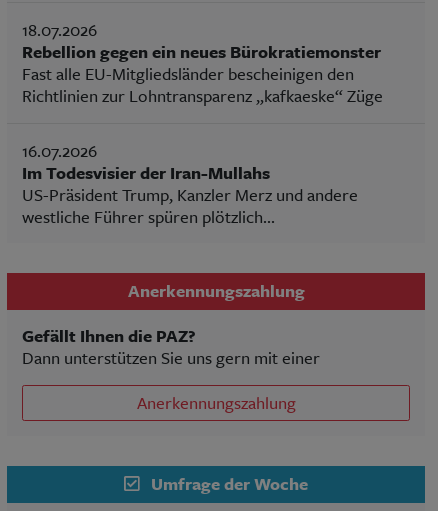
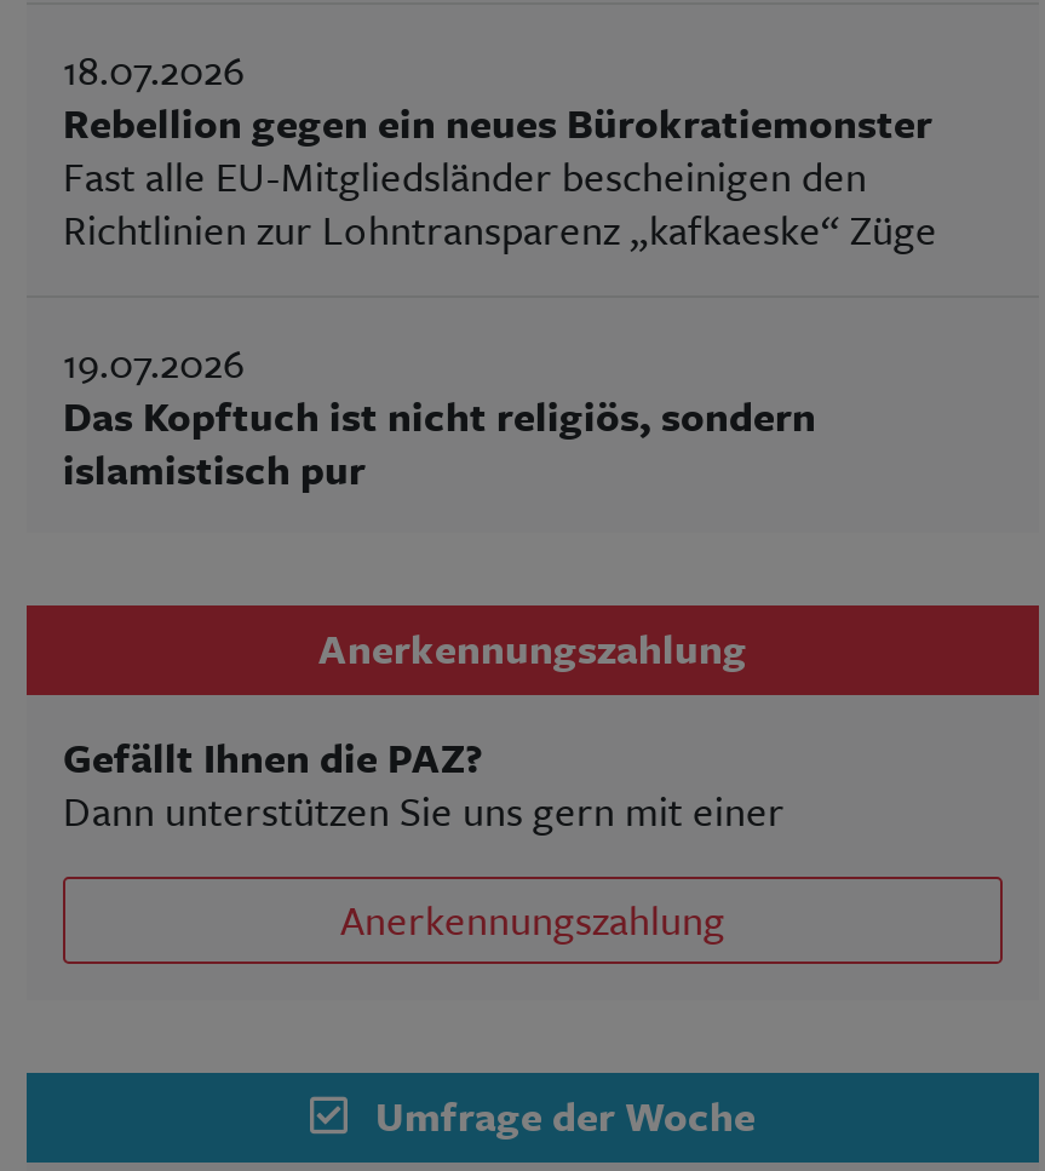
- 16.07.2026
- Im Todesvisier der Iran-Mullahs
- US-Präsident Trump, Kanzler Merz und andere
- westliche Führer spüren plötzlich...
+ 19.07.2026
+ Das Kopftuch ist nicht religiös, sondern
+ islamistisch pur
